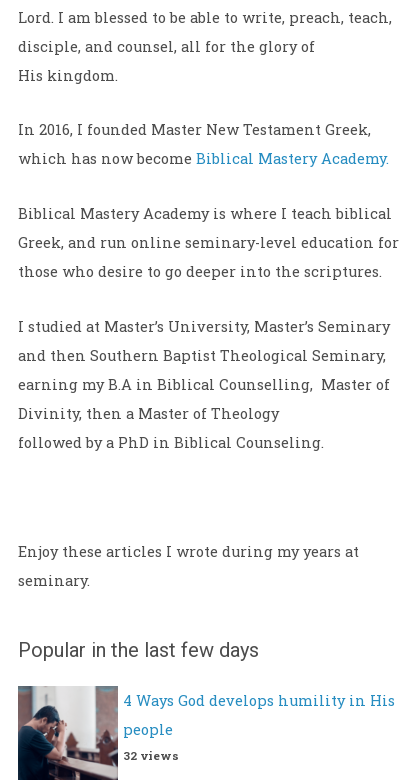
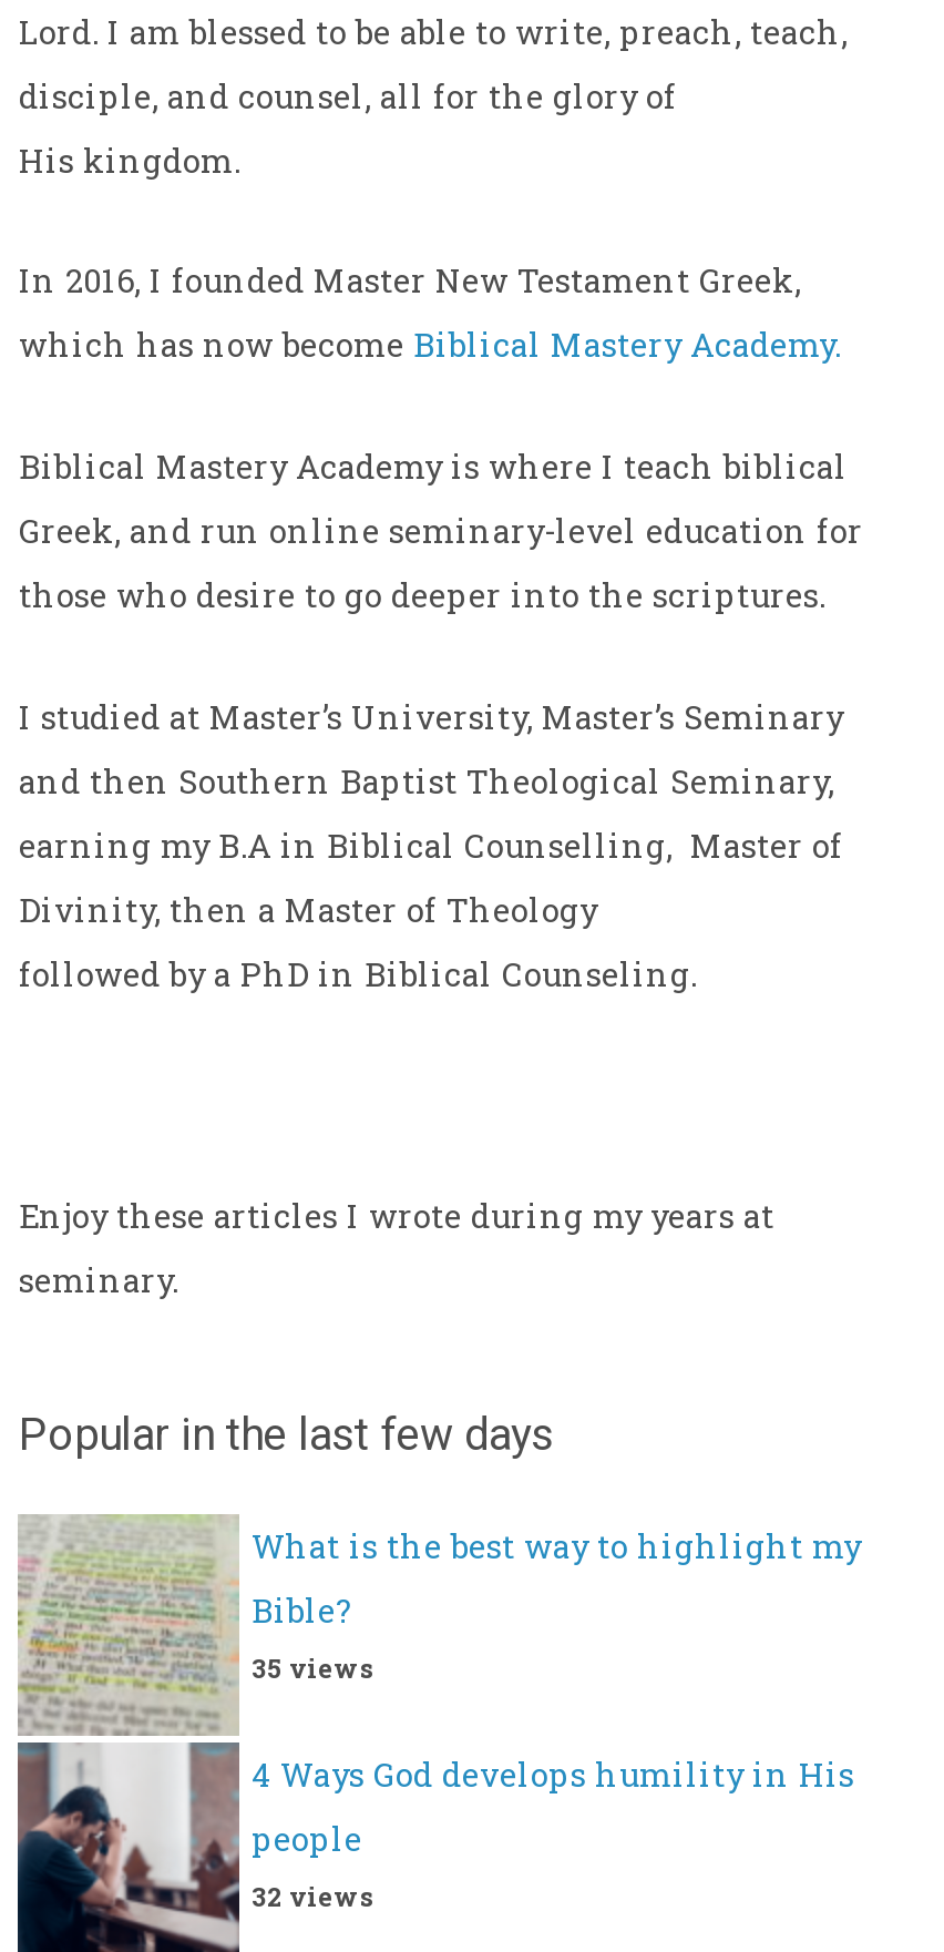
+ [image]
+ What is the best way to highlight my
+ Bible?
+ 35 views
